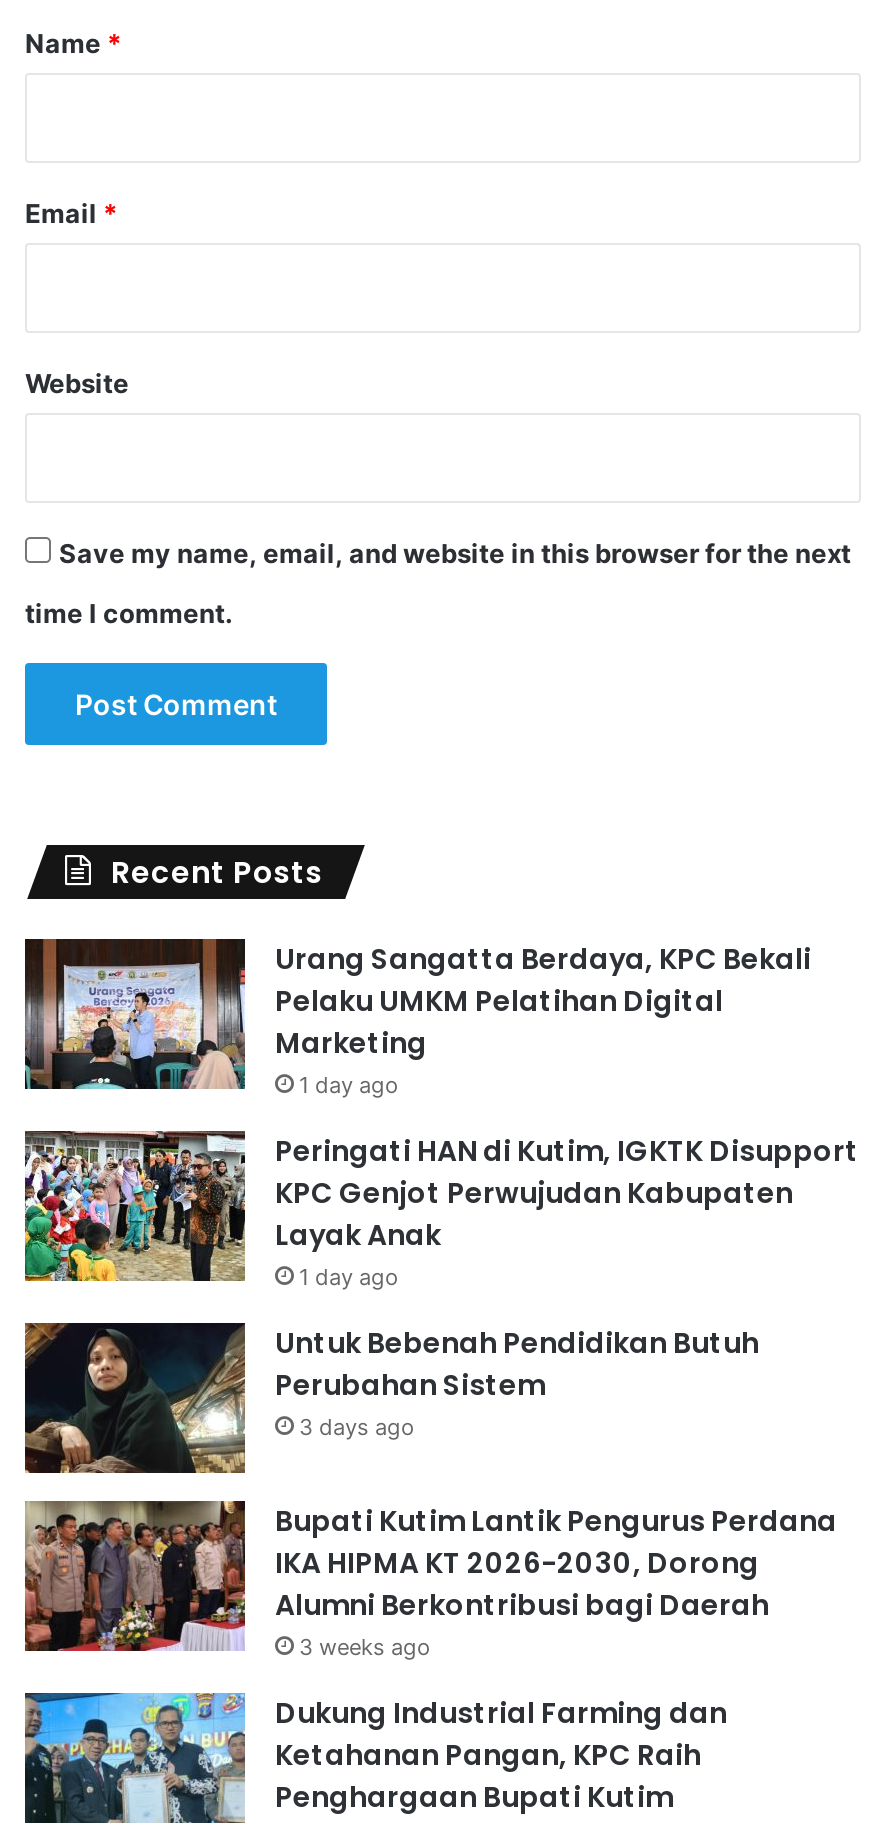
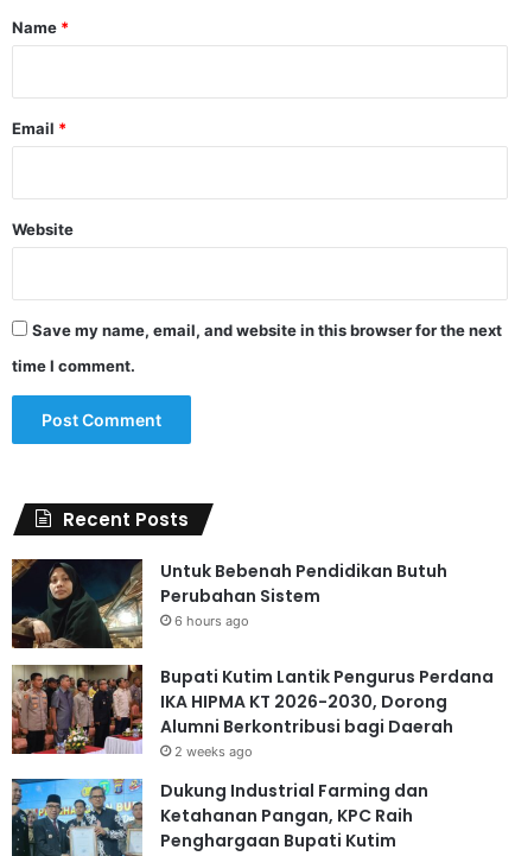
- [image]
- Urang Sangatta Berdaya, KPC Bekali
- Pelaku UMKM Pelatihan Digital
- Marketing
- 1 day ago
- Peringati HAN di Kutim, IGKTK Disupport
- KPC Genjot Perwujudan Kabupaten
- Layak Anak
- 1 day ago

- [image]

- 3 days ago
+ 6 hours ago

- 3 weeks ago
+ 2 weeks ago
